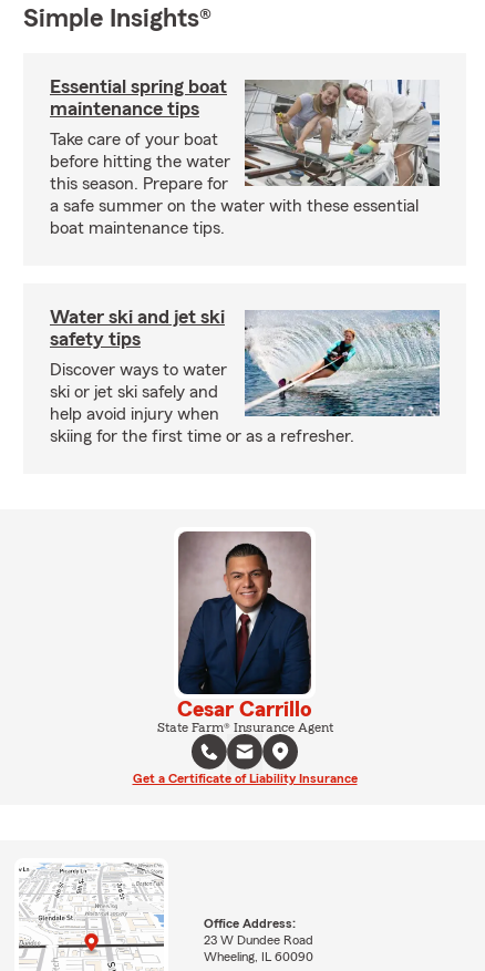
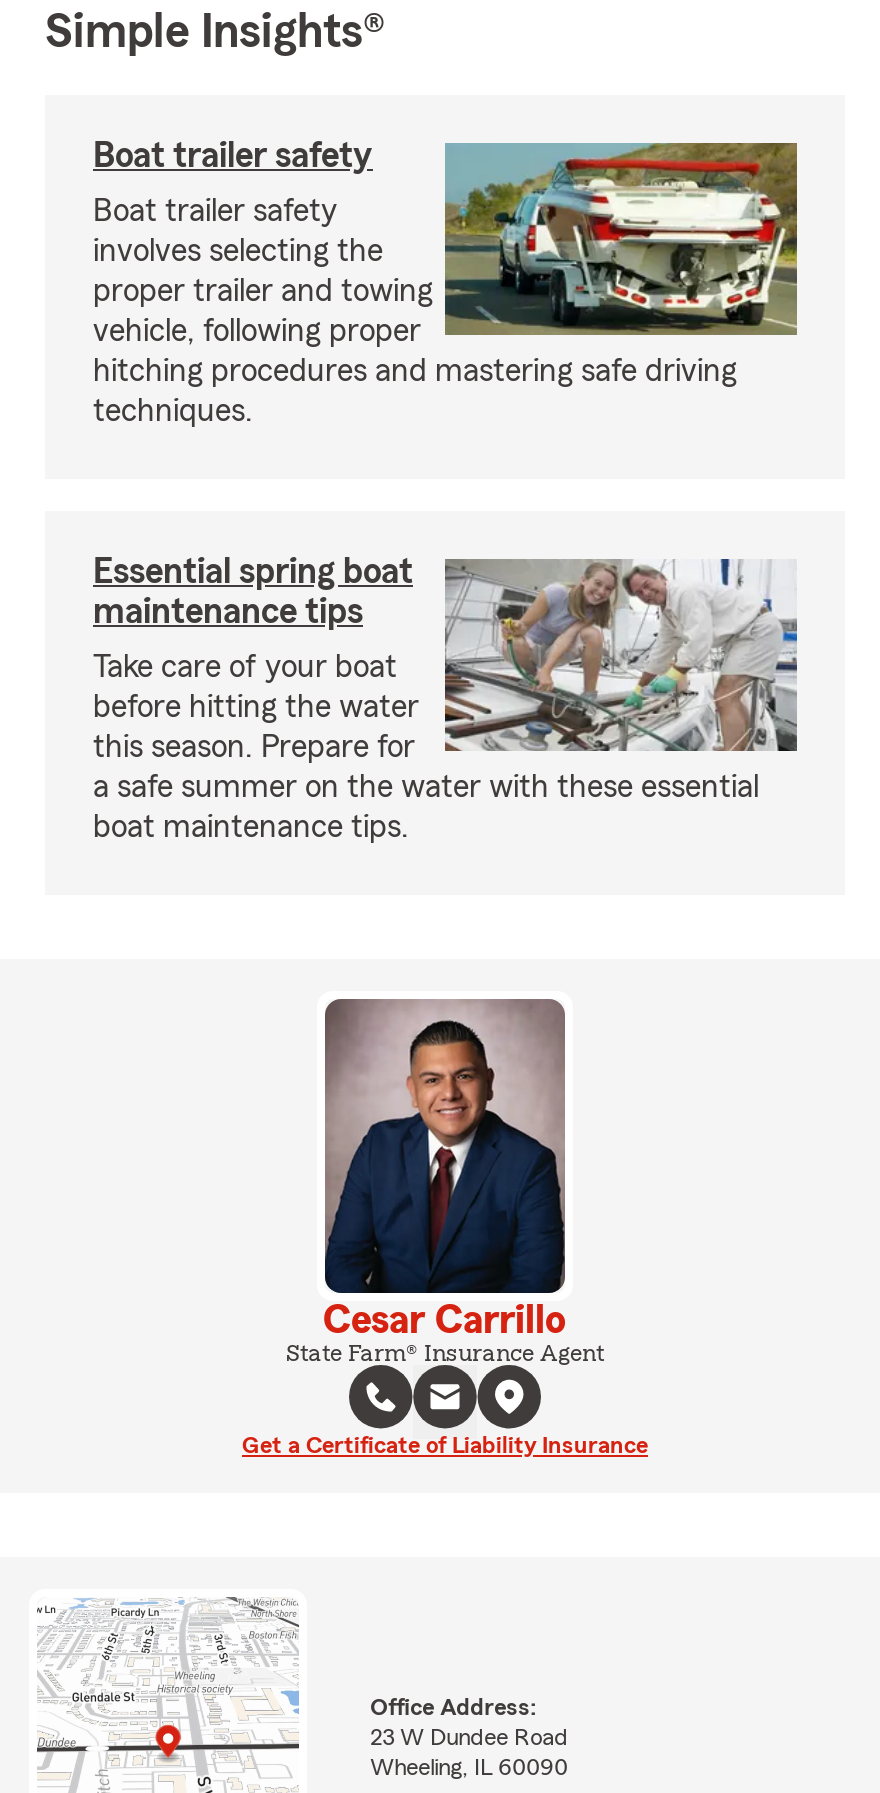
+ [image]
+ Boat trailer safety
+ Boat trailer safety
+ involves selecting the
+ proper trailer and towing
+ vehicle, following proper
+ hitching procedures and mastering safe driving
+ techniques.

moved down: [image] | Essential spring boat | maintenance tips | Take care of your boat | before hitting the water | this season. Prepare for | a safe summer on the water with these essential | boat maintenance tips.

- [image]
- Water ski and jet ski
- safety tips
- Discover ways to water
- ski or jet ski safely and
- help avoid injury when
- skiing for the first time or as a refresher.
